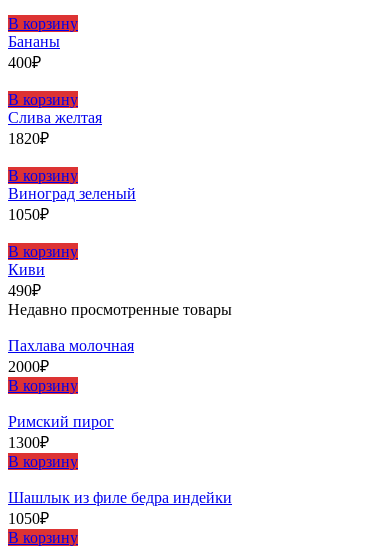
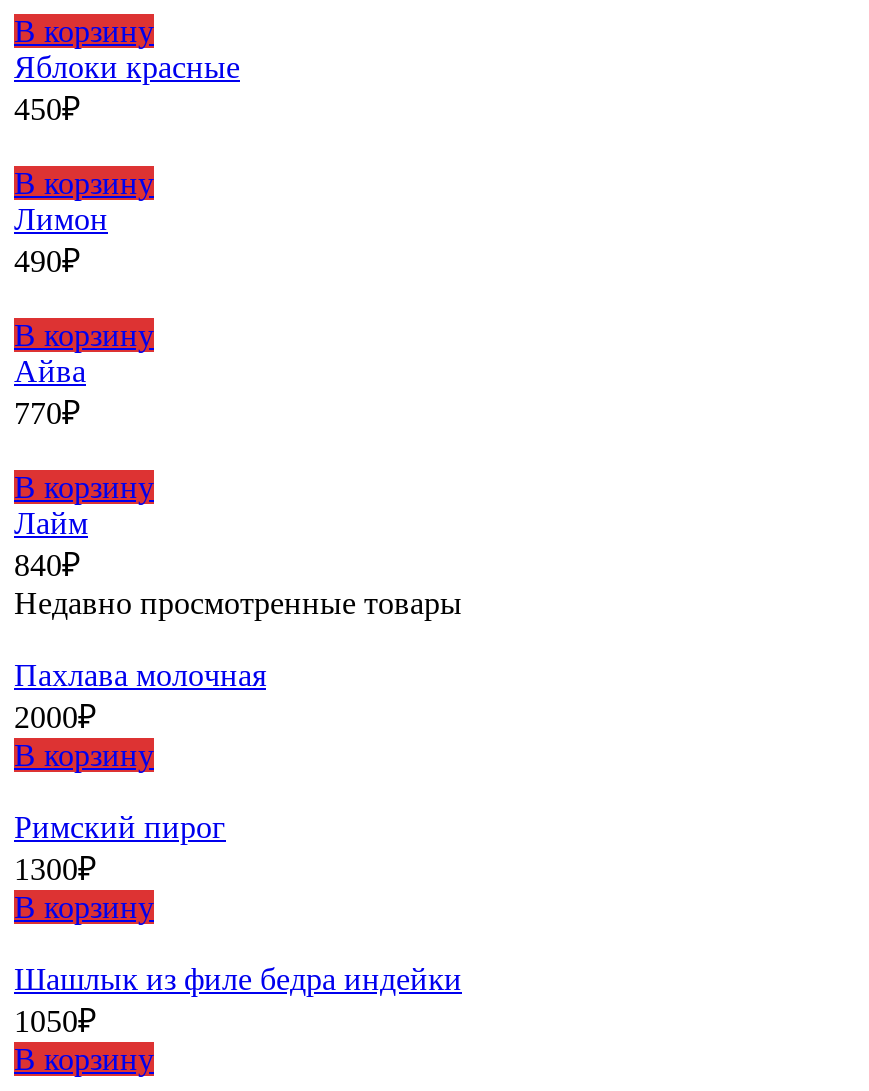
- Бананы
- 400₽
+ Яблоки красные
+ 450₽

- Слива желтая
- 1820₽
+ Лимон
+ 490₽

- Виноград зеленый
- 1050₽
+ Айва
+ 770₽

- Киви
- 490₽
+ Лайм
+ 840₽
